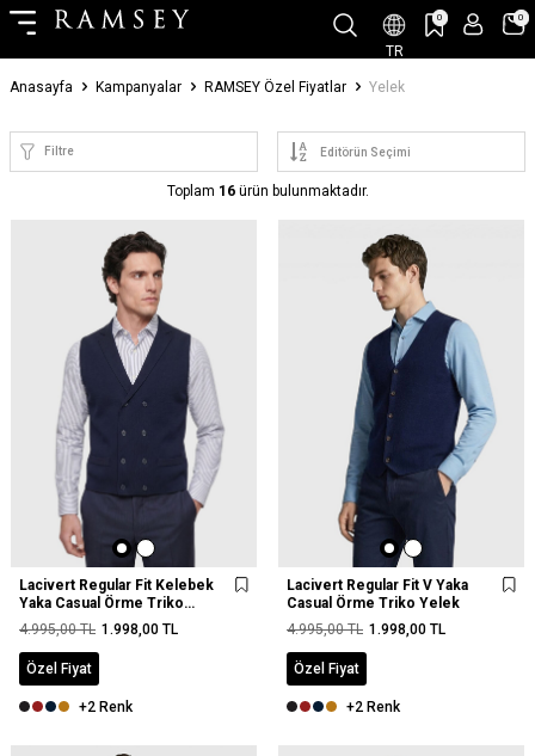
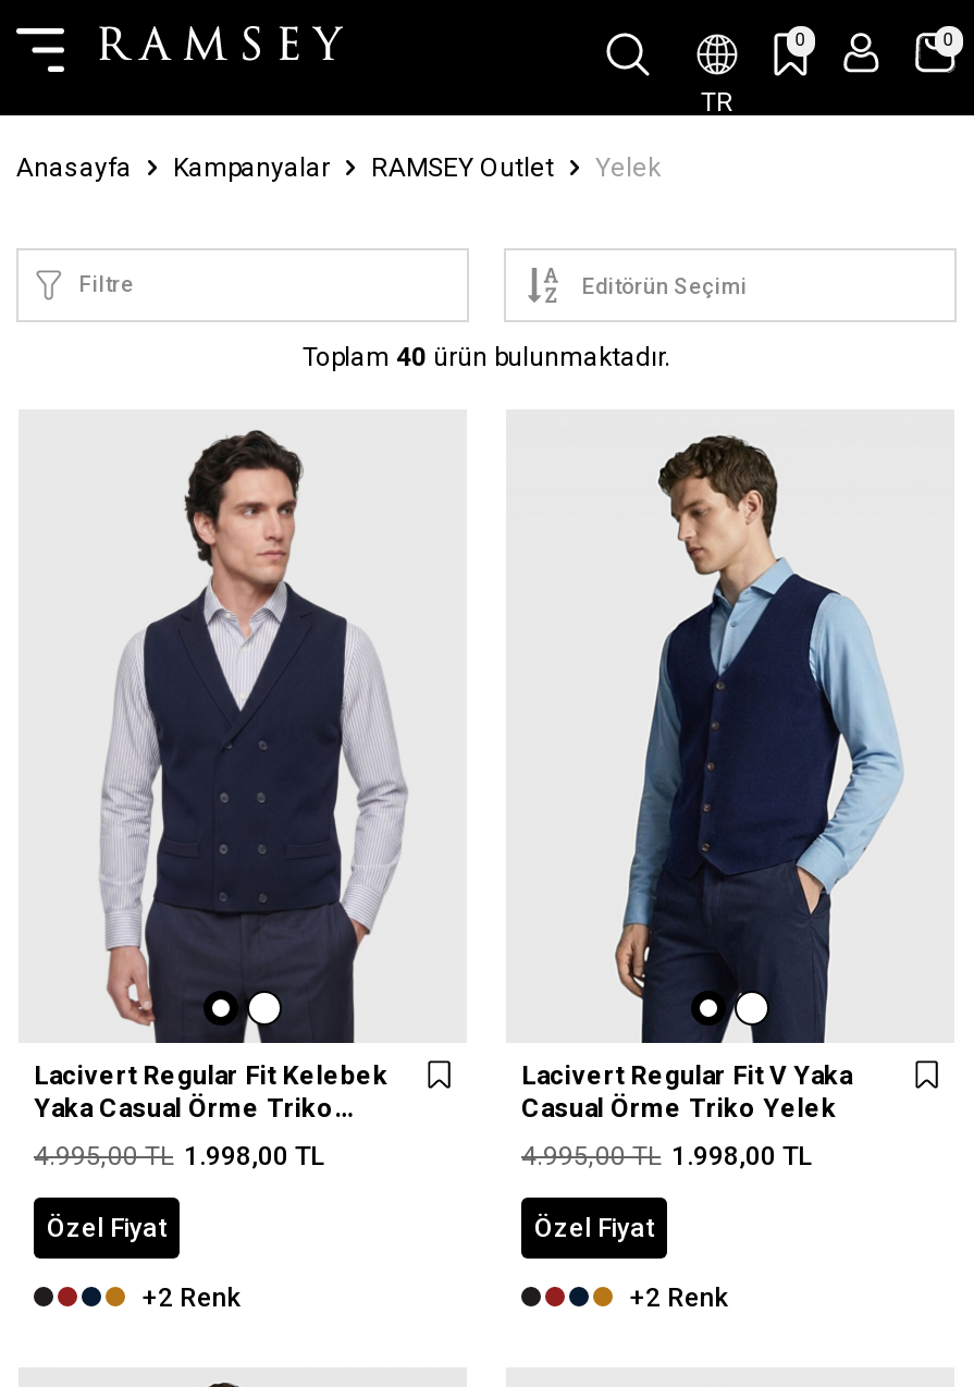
- RAMSEY Özel Fiyatlar
+ RAMSEY Outlet

- Toplam 16 ürün bulunmaktadır.
+ Toplam 40 ürün bulunmaktadır.
